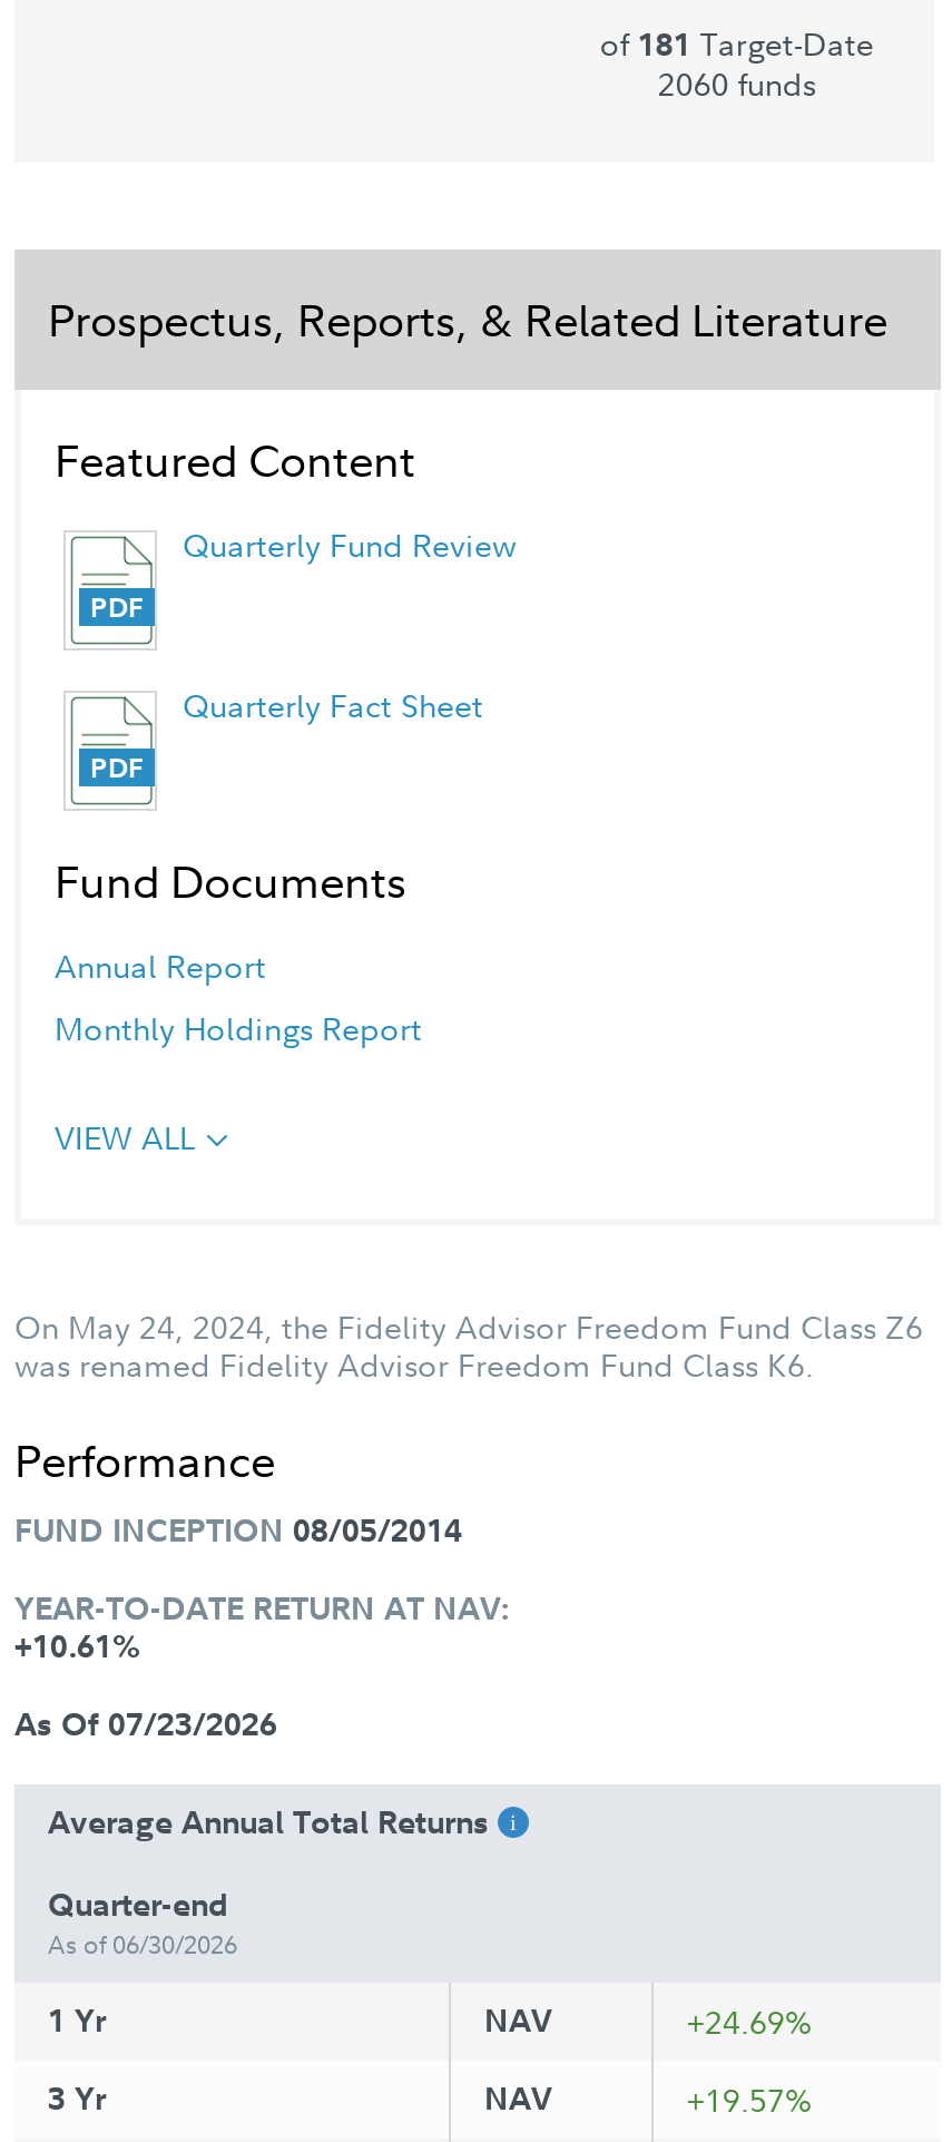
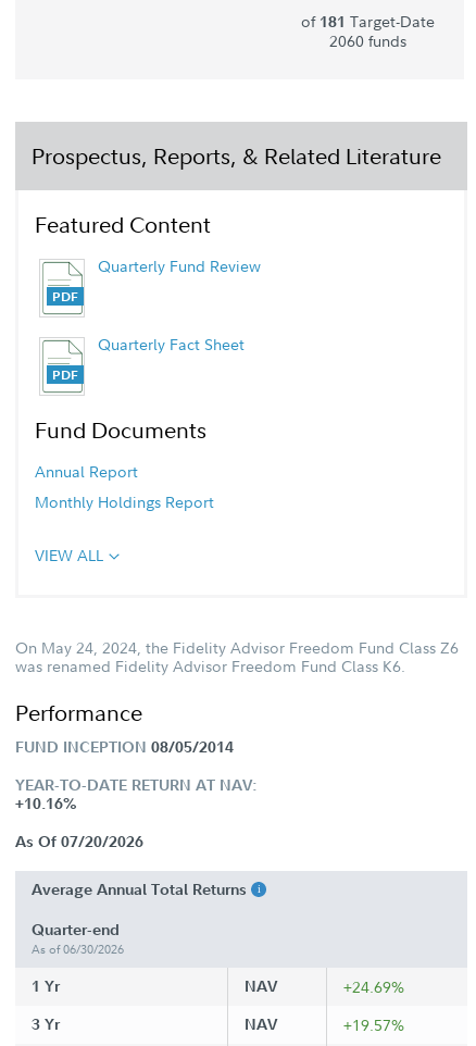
- +10.61%
+ +10.16%

- As Of 07/23/2026
+ As Of 07/20/2026
